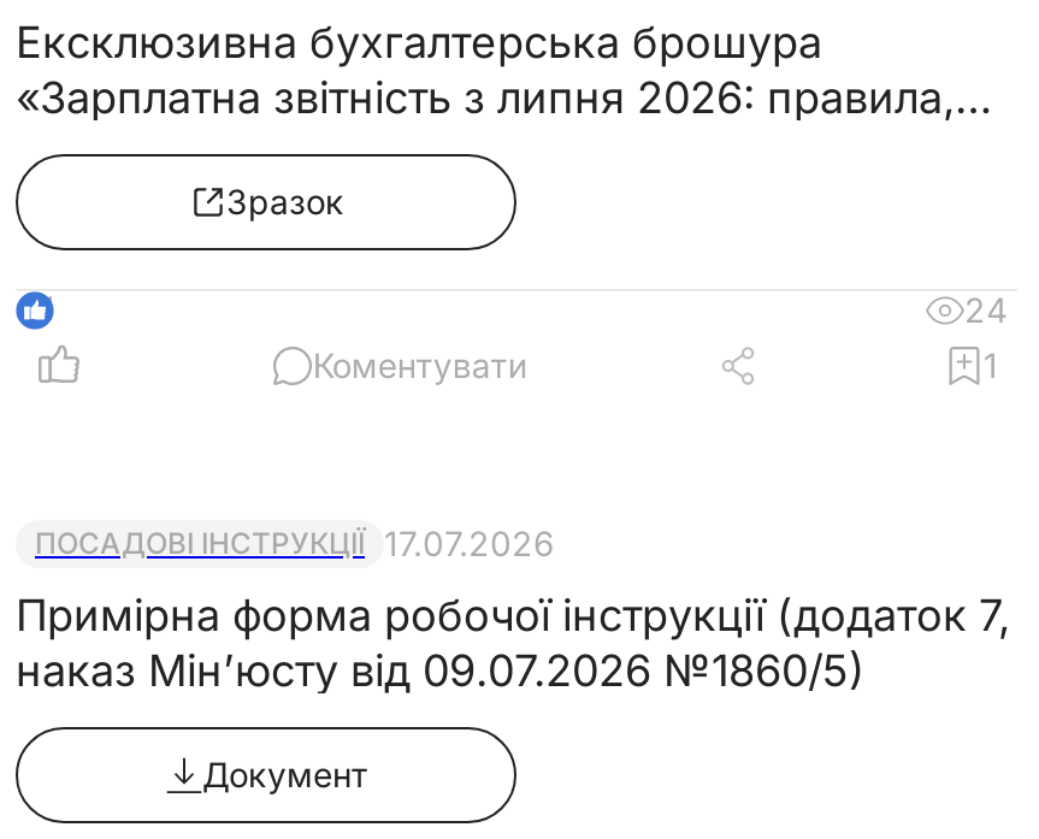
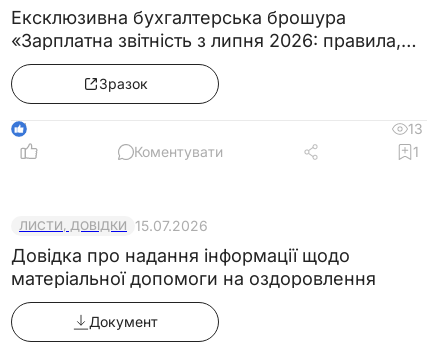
- 24
+ 13

- ПОСАДОВІ ІНСТРУКЦІЇ 17.07.2026
+ ЛИСТИ, ДОВІДКИ 15.07.2026

- Примірна форма робочої інструкції (додаток 7,
- наказ Мін’юсту від 09.07.2026 №1860/5)
+ Довідка про надання інформації щодо
+ матеріальної допомоги на оздоровлення
